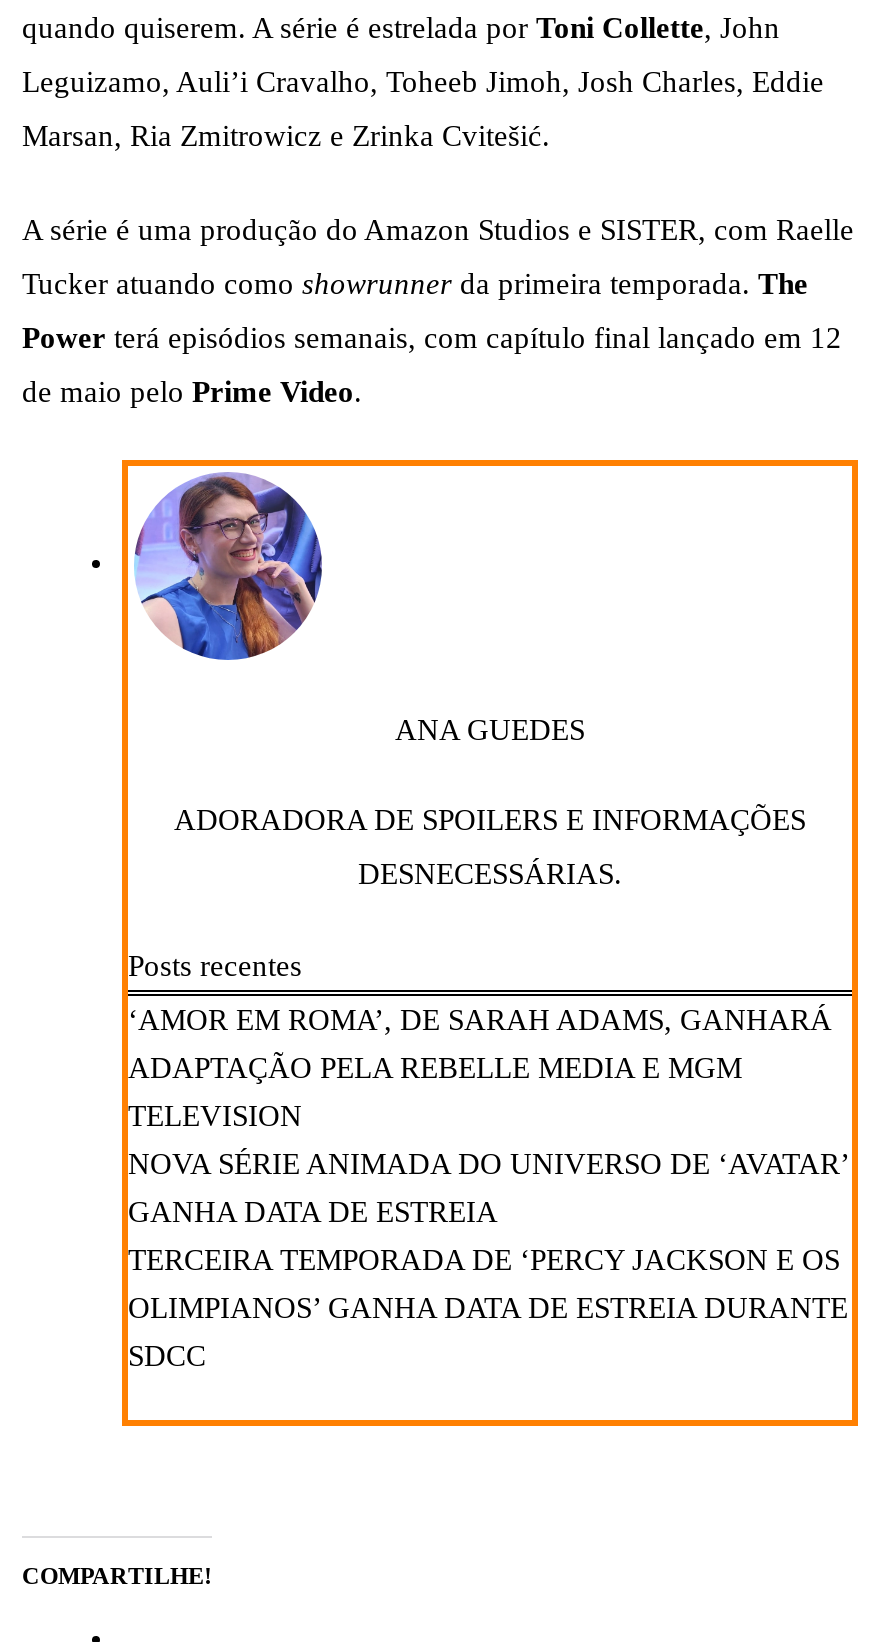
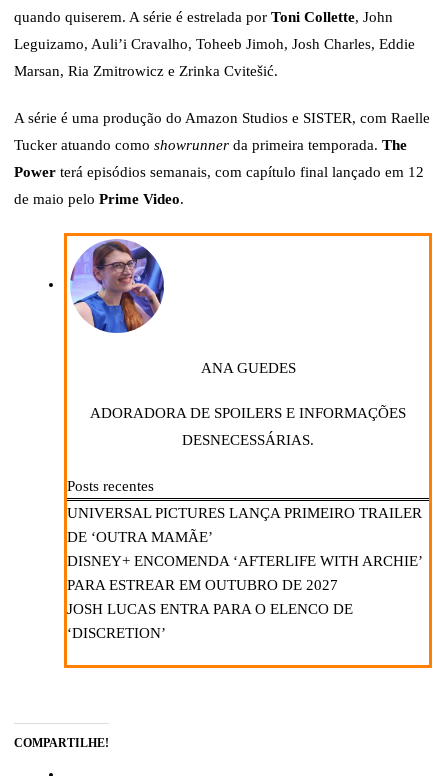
- ‘AMOR EM ROMA’, DE SARAH ADAMS, GANHARÁ
- ADAPTAÇÃO PELA REBELLE MEDIA E MGM
- TELEVISION
- NOVA SÉRIE ANIMADA DO UNIVERSO DE ‘AVATAR’
- GANHA DATA DE ESTREIA
- TERCEIRA TEMPORADA DE ‘PERCY JACKSON E OS
- OLIMPIANOS’ GANHA DATA DE ESTREIA DURANTE
- SDCC
+ UNIVERSAL PICTURES LANÇA PRIMEIRO TRAILER
+ DE ‘OUTRA MAMÃE’
+ DISNEY+ ENCOMENDA ‘AFTERLIFE WITH ARCHIE’
+ PARA ESTREAR EM OUTUBRO DE 2027
+ JOSH LUCAS ENTRA PARA O ELENCO DE
+ ‘DISCRETION’
